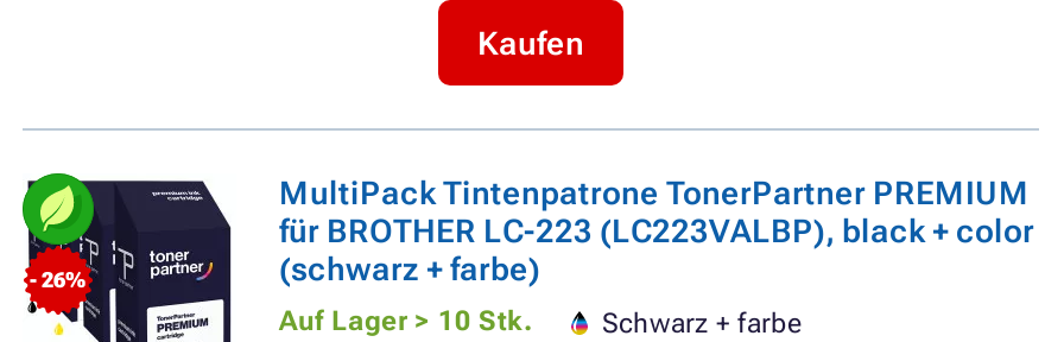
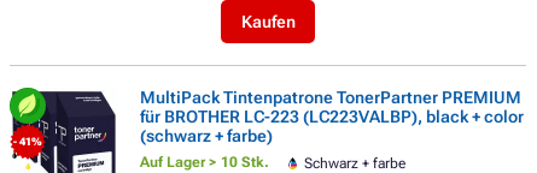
- - 26%
+ - 41%
